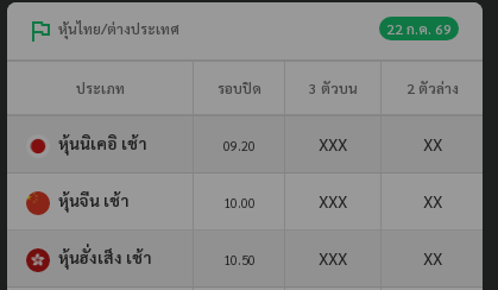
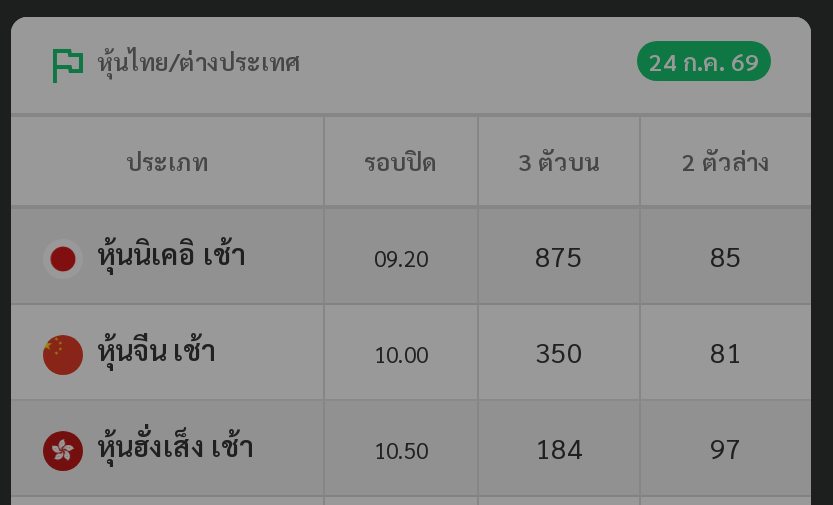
- 22 ก.ค. 69
+ 24 ก.ค. 69

- XXX
- XX
+ 875
+ 85

- XXX
- XX
+ 350
+ 81

- XXX
- XX
+ 184
+ 97
